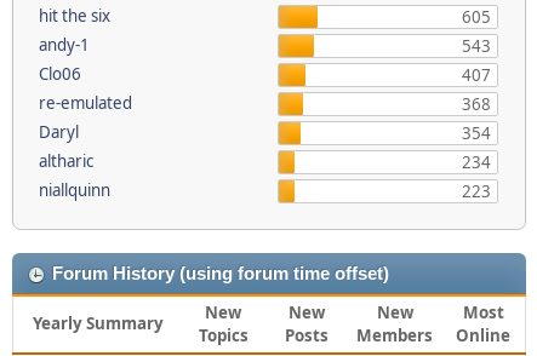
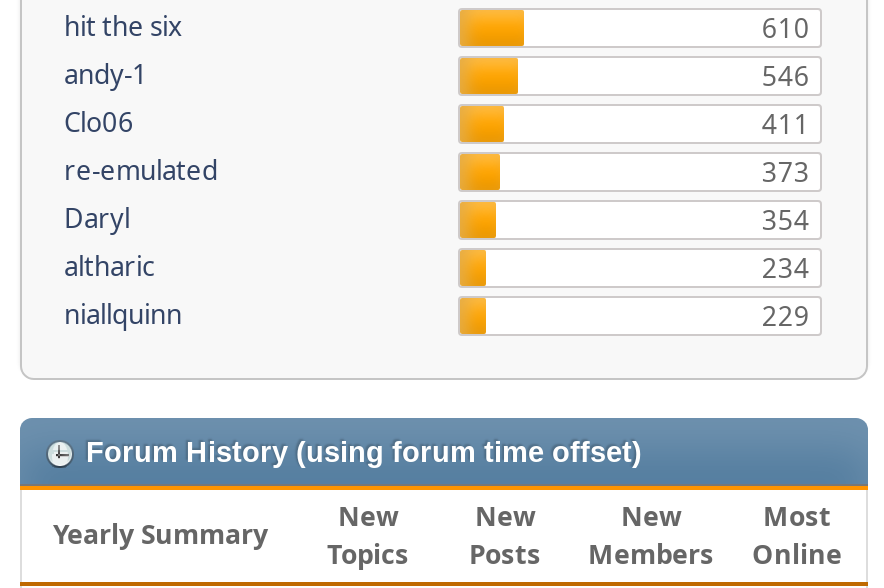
- 605
+ 610

- 543
+ 546

- 407
+ 411

- 368
+ 373

- 223
+ 229
